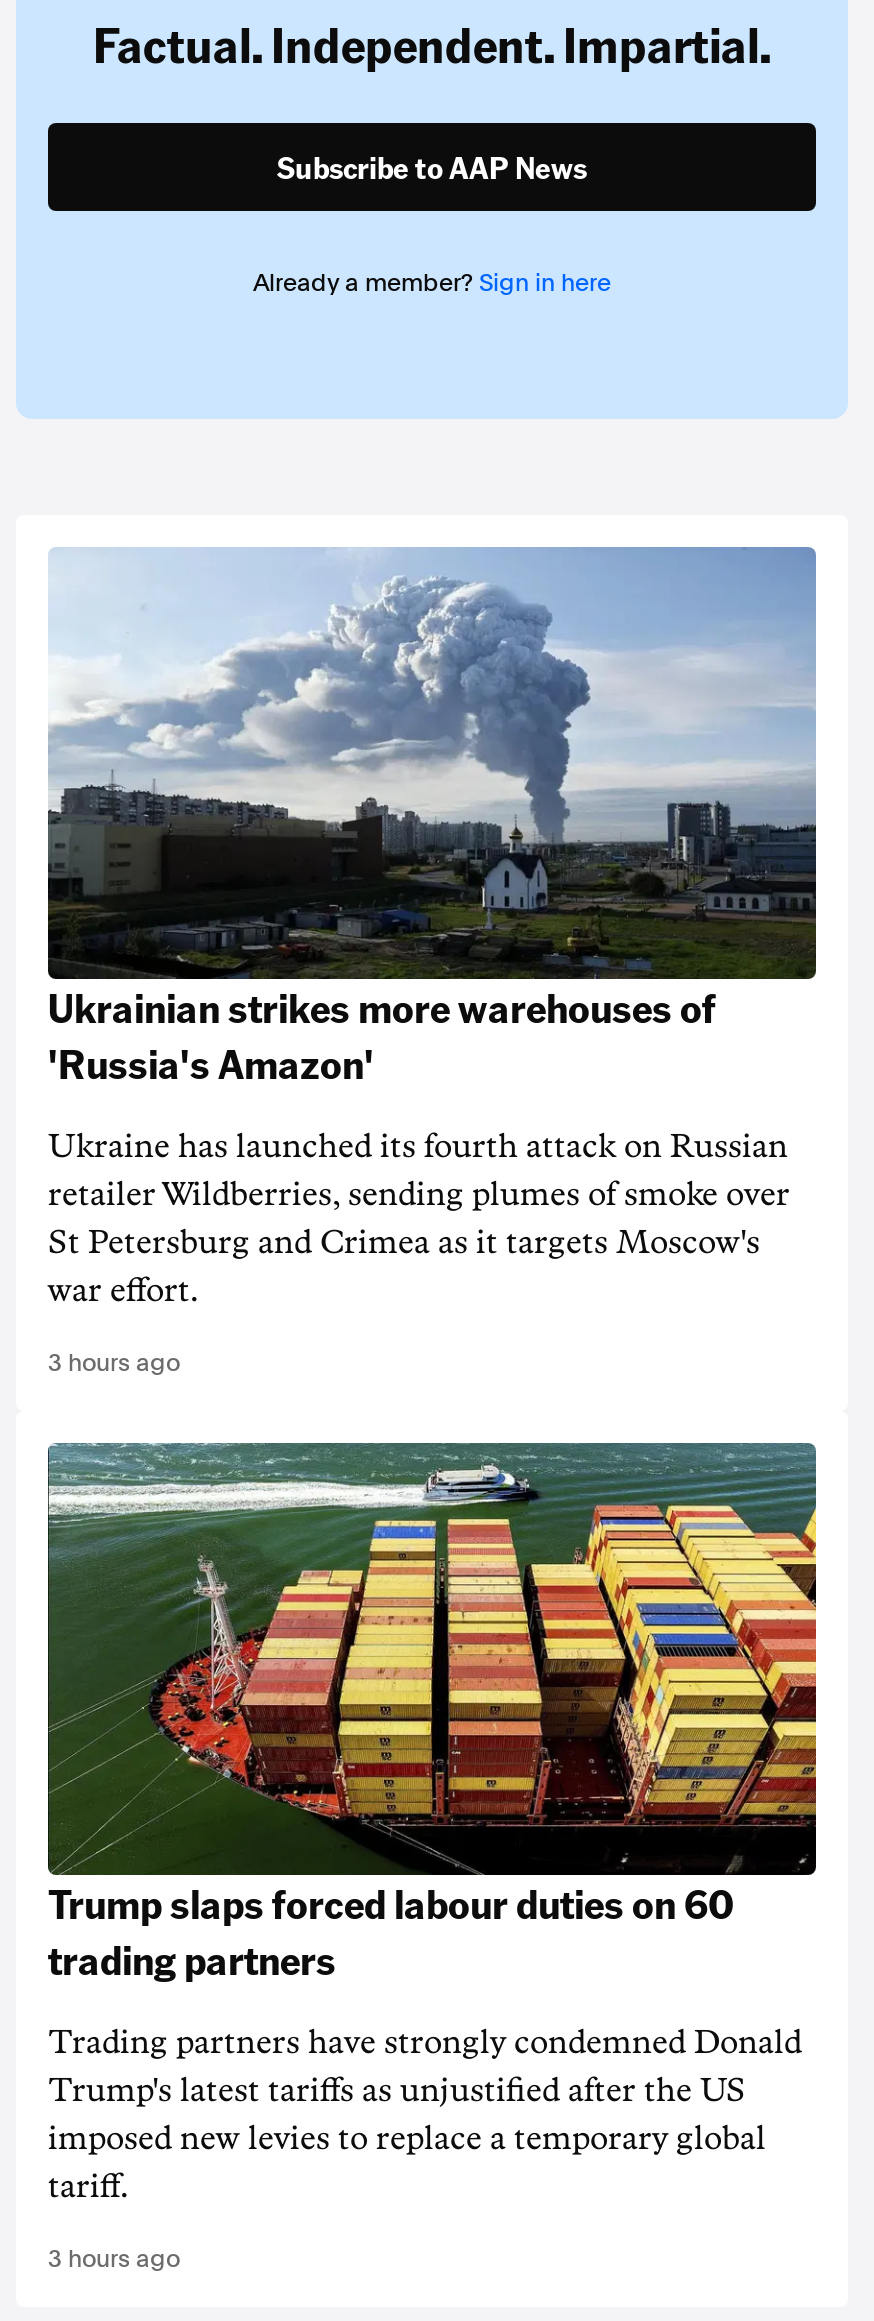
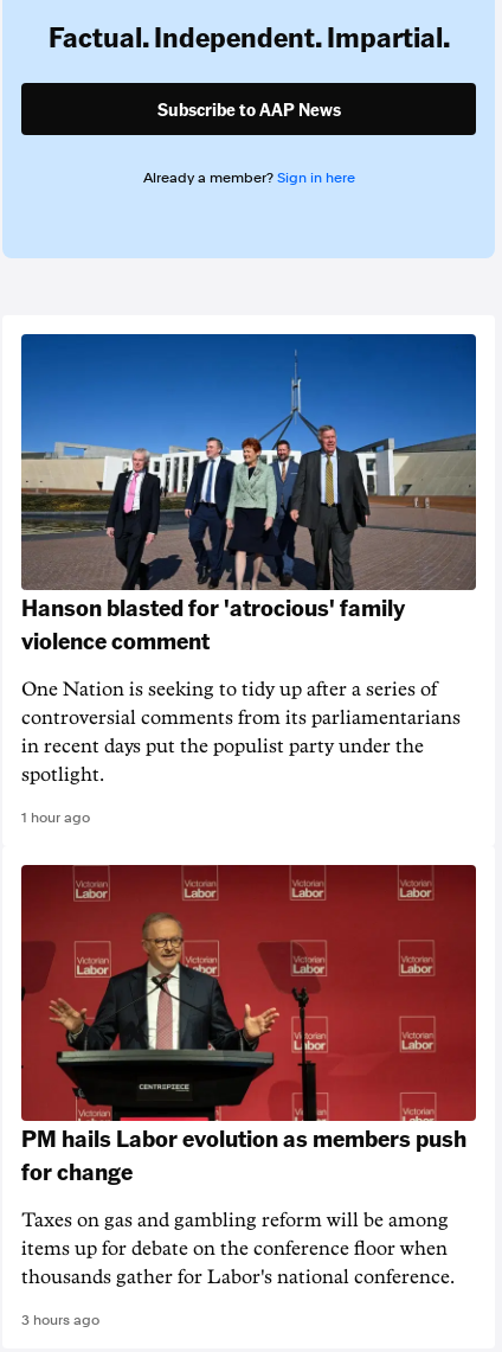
- [image]
- Ukrainian strikes more warehouses of
- 'Russia's Amazon'
- Ukraine has launched its fourth attack on Russian
- retailer Wildberries, sending plumes of smoke over
- St Petersburg and Crimea as it targets Moscow's
- war effort.
- 3 hours ago
+ [image]
+ Hanson blasted for 'atrocious' family
+ violence comment
+ One Nation is seeking to tidy up after a series of
+ controversial comments from its parliamentarians
+ in recent days put the populist party under the
+ spotlight.
+ 1 hour ago

- [image]
- Trump slaps forced labour duties on 60
- trading partners
- Trading partners have strongly condemned Donald
- Trump's latest tariffs as unjustified after the US
- imposed new levies to replace a temporary global
- tariff.
+ [image]
+ PM hails Labor evolution as members push
+ for change
+ Taxes on gas and gambling reform will be among
+ items up for debate on the conference floor when
+ thousands gather for Labor's national conference.
